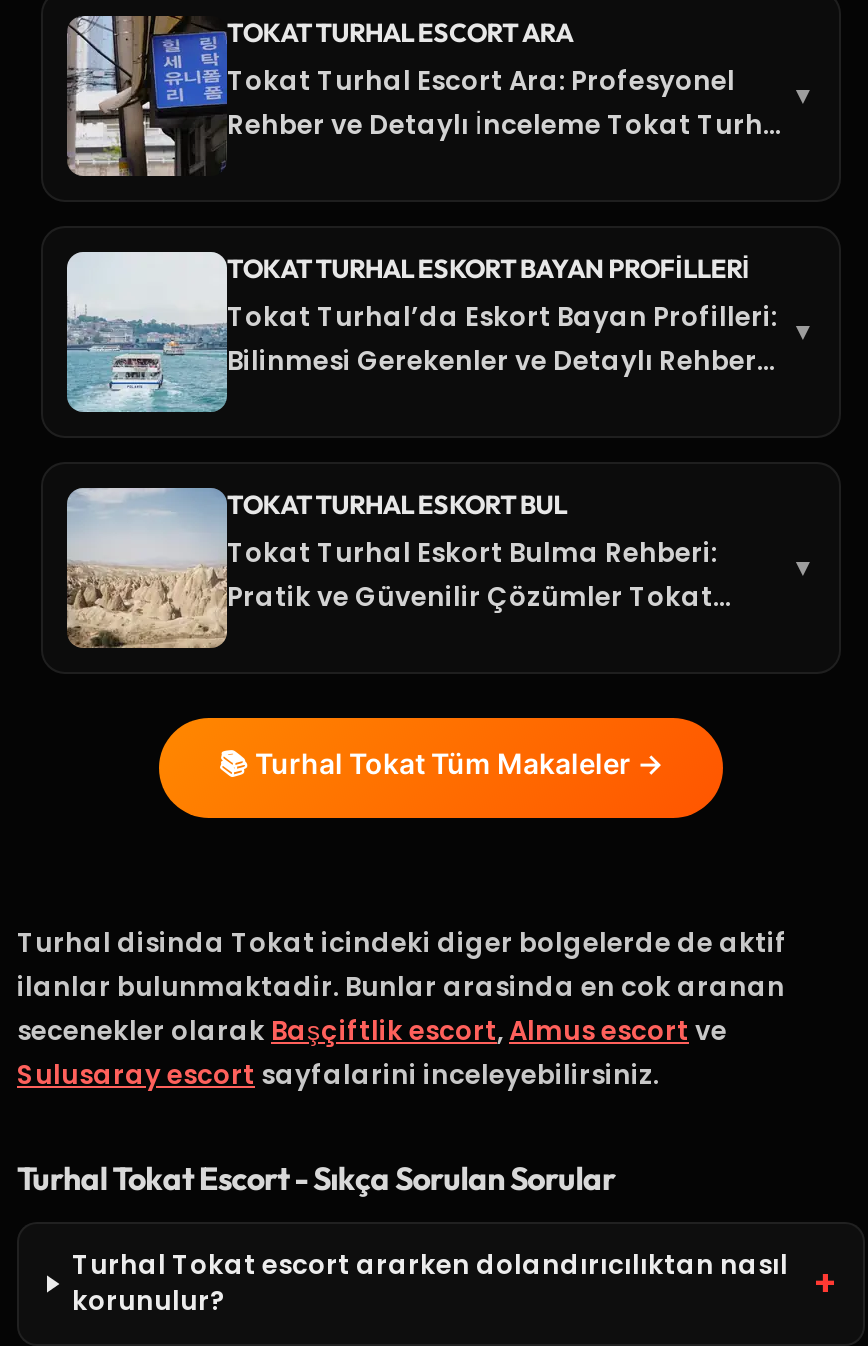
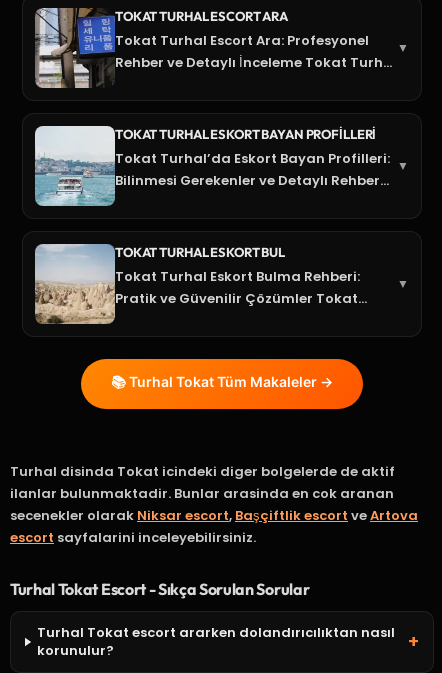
- secenekler olarak Başçiftlik escort, Almus escort ve
- Sulusaray escort sayfalarini inceleyebilirsiniz.
+ secenekler olarak Niksar escort, Başçiftlik escort veArtova
+ escort sayfalarini inceleyebilirsiniz.
